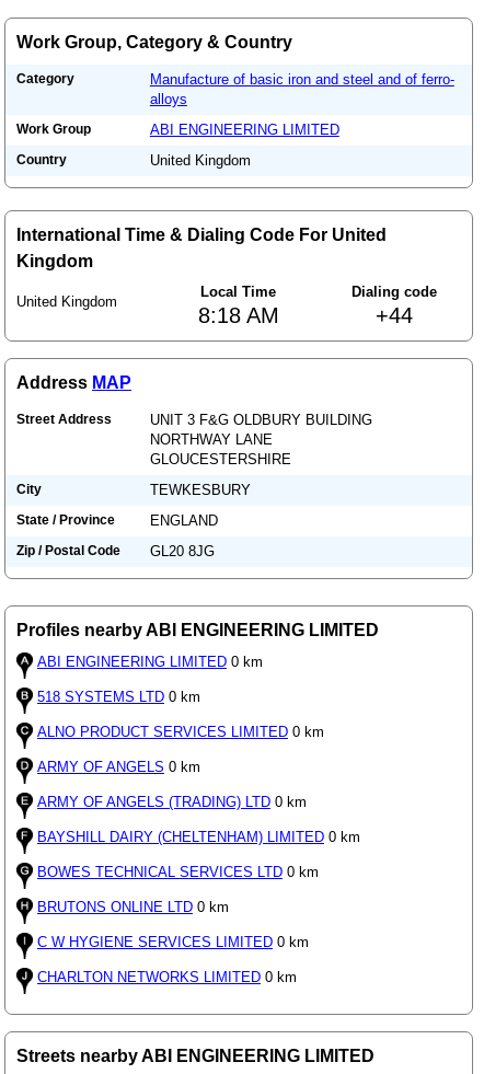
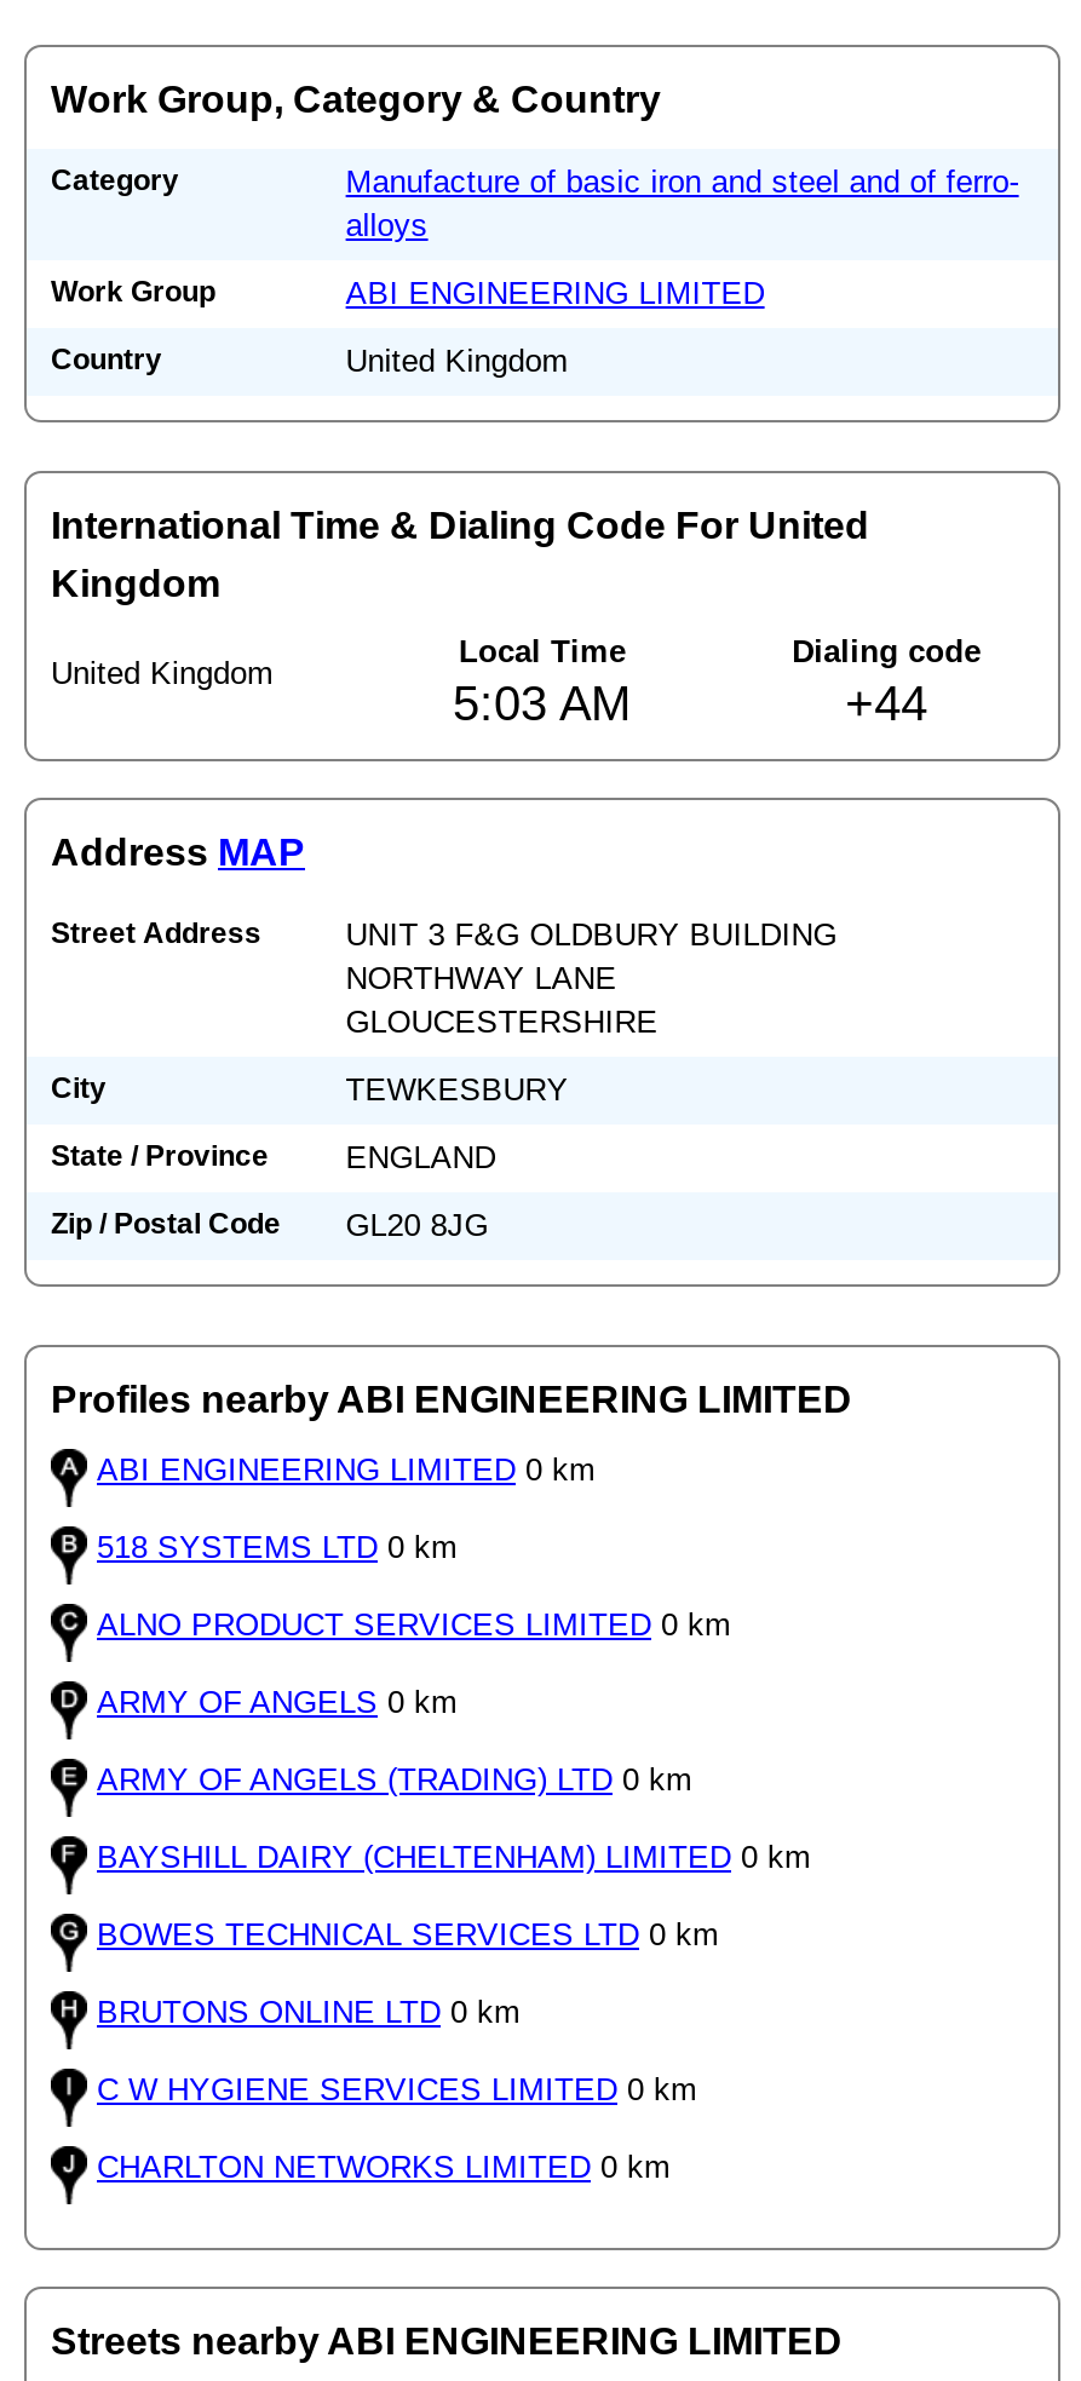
- 8:18 AM
+ 5:03 AM
